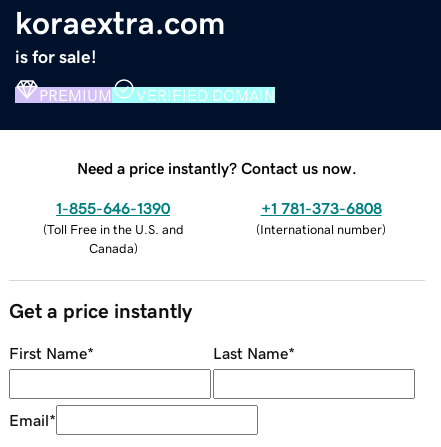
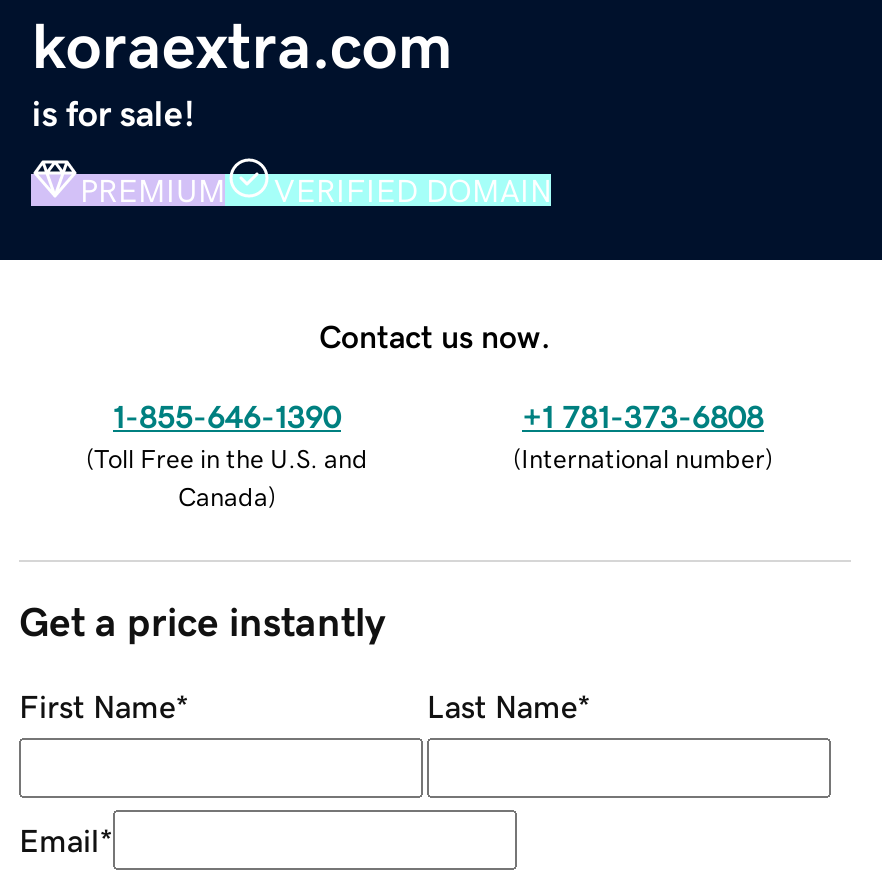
- Need a price instantly? Contact us now.
+ Contact us now.
